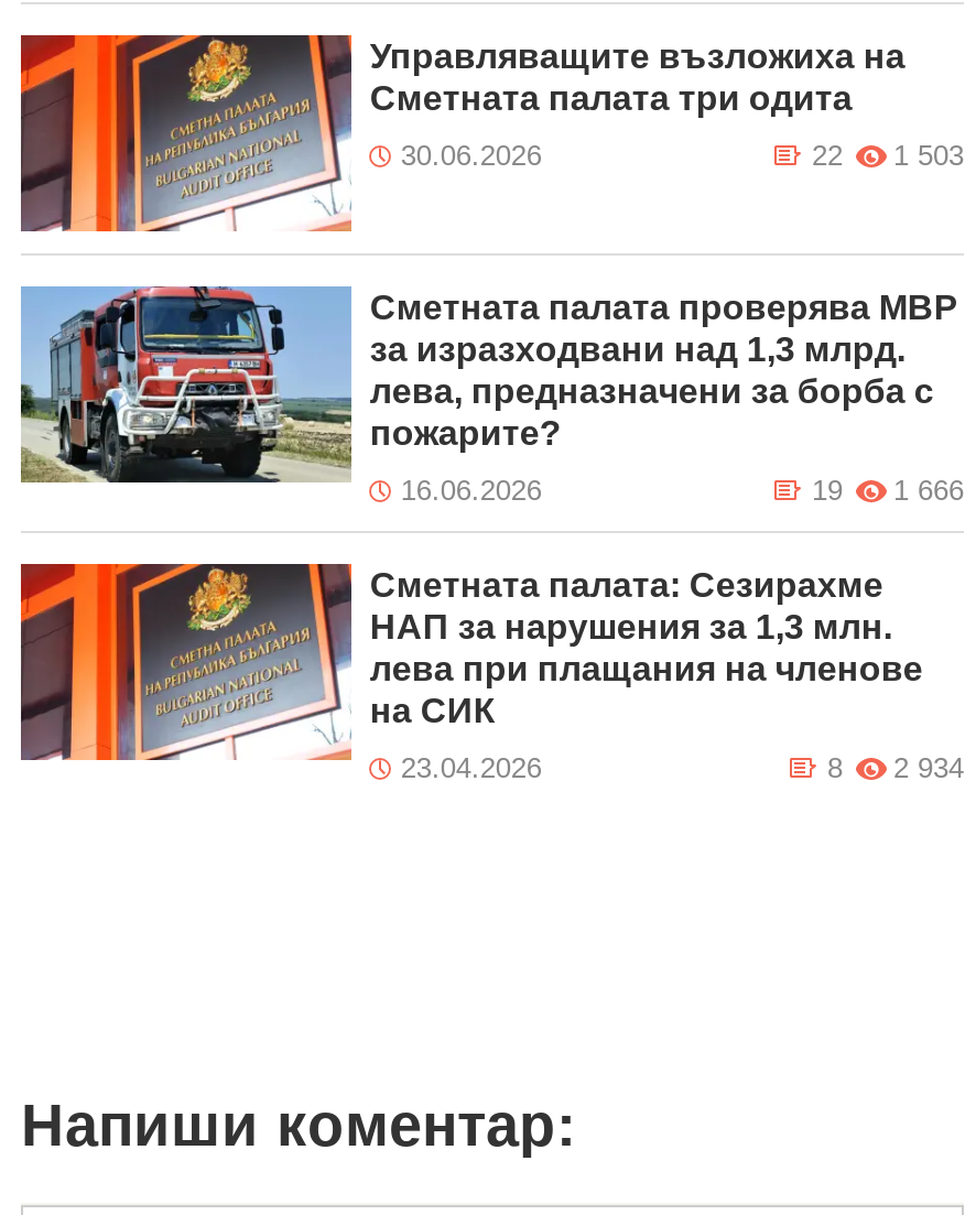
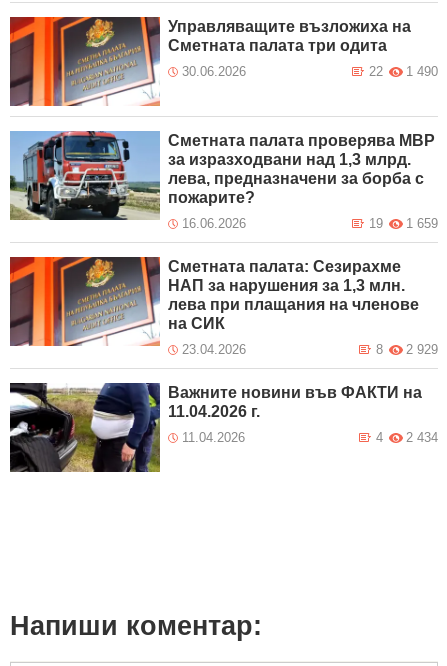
- 22 1 503
+ 22 1 490

- 19 1 666
+ 19 1 659

- 8 2 934
+ 8 2 929

+ [image]
+ Важните новини във ФАКТИ на
+ 11.04.2026 г.
+ 11.04.2026
+ 2 434
+ 4
